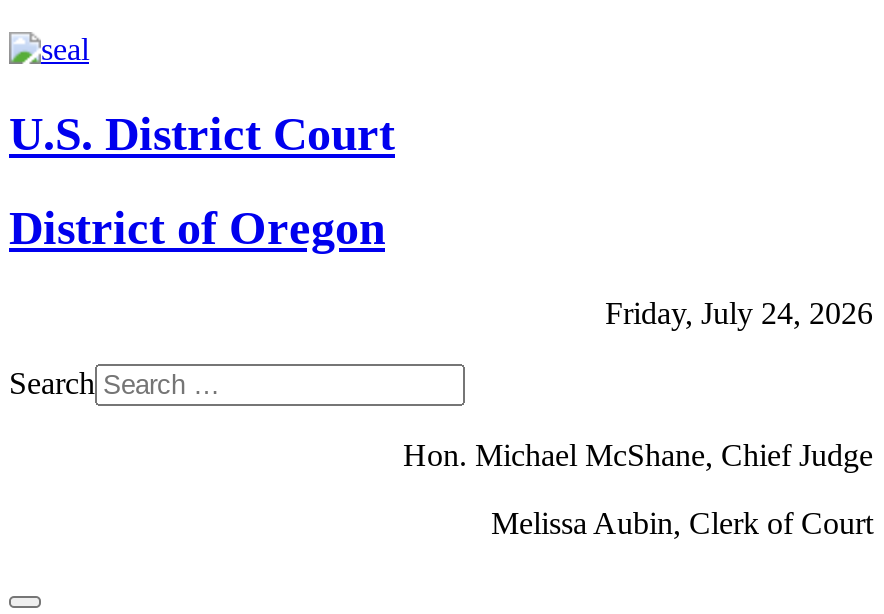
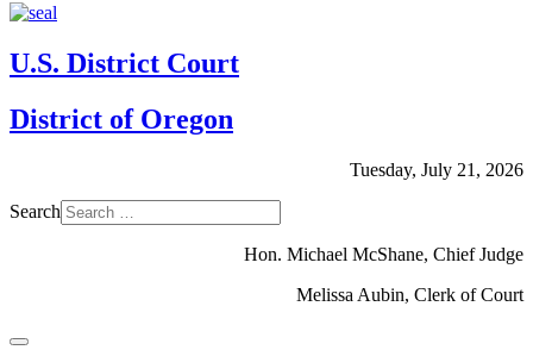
- Friday, July 24, 2026
+ Tuesday, July 21, 2026
